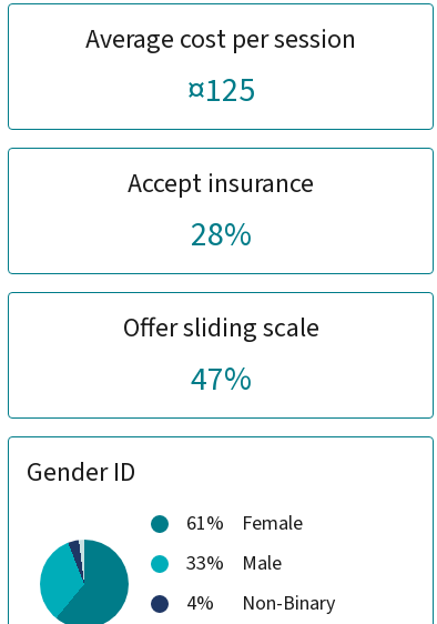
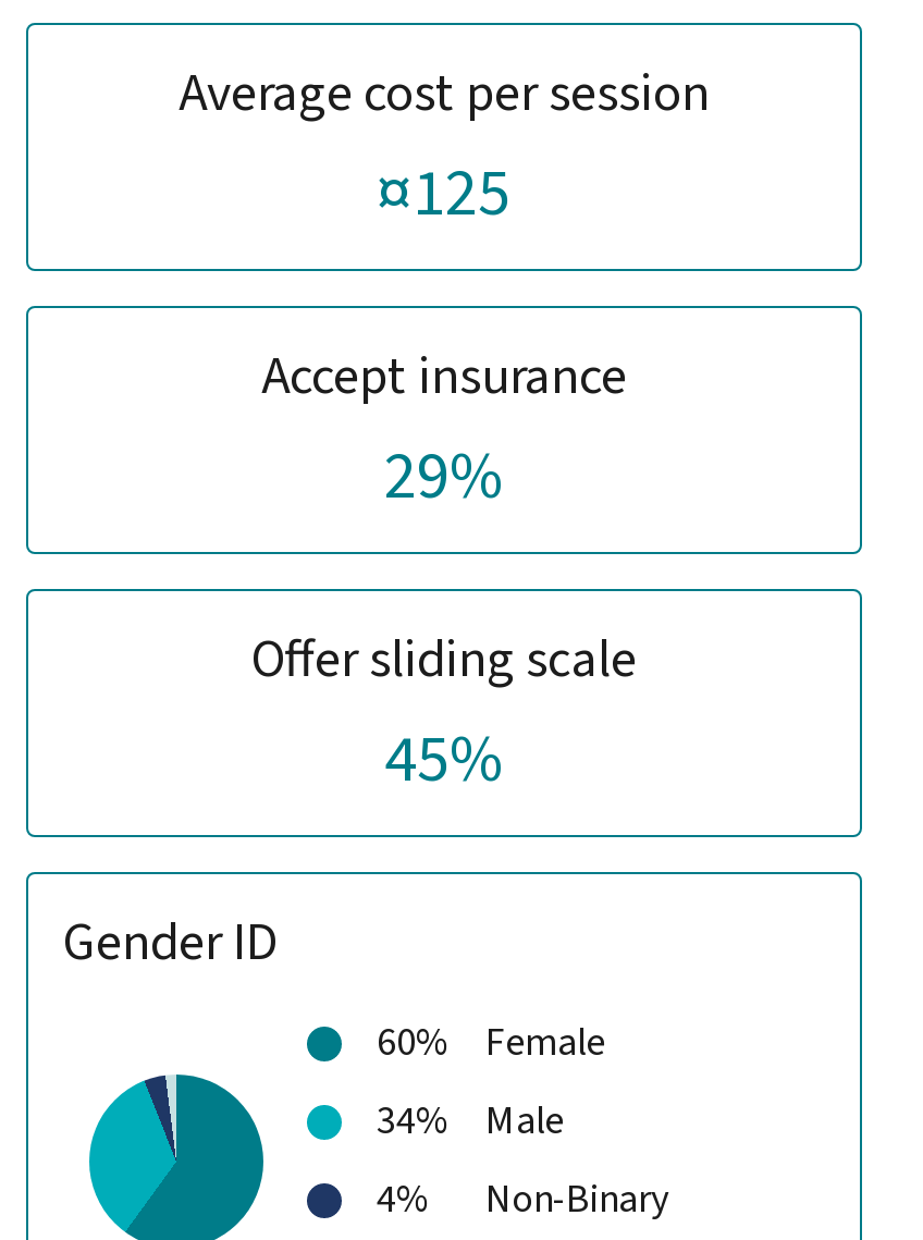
- 28%
+ 29%

- 47%
+ 45%

- 61% Female
+ 60% Female

- 33% Male
+ 34% Male
